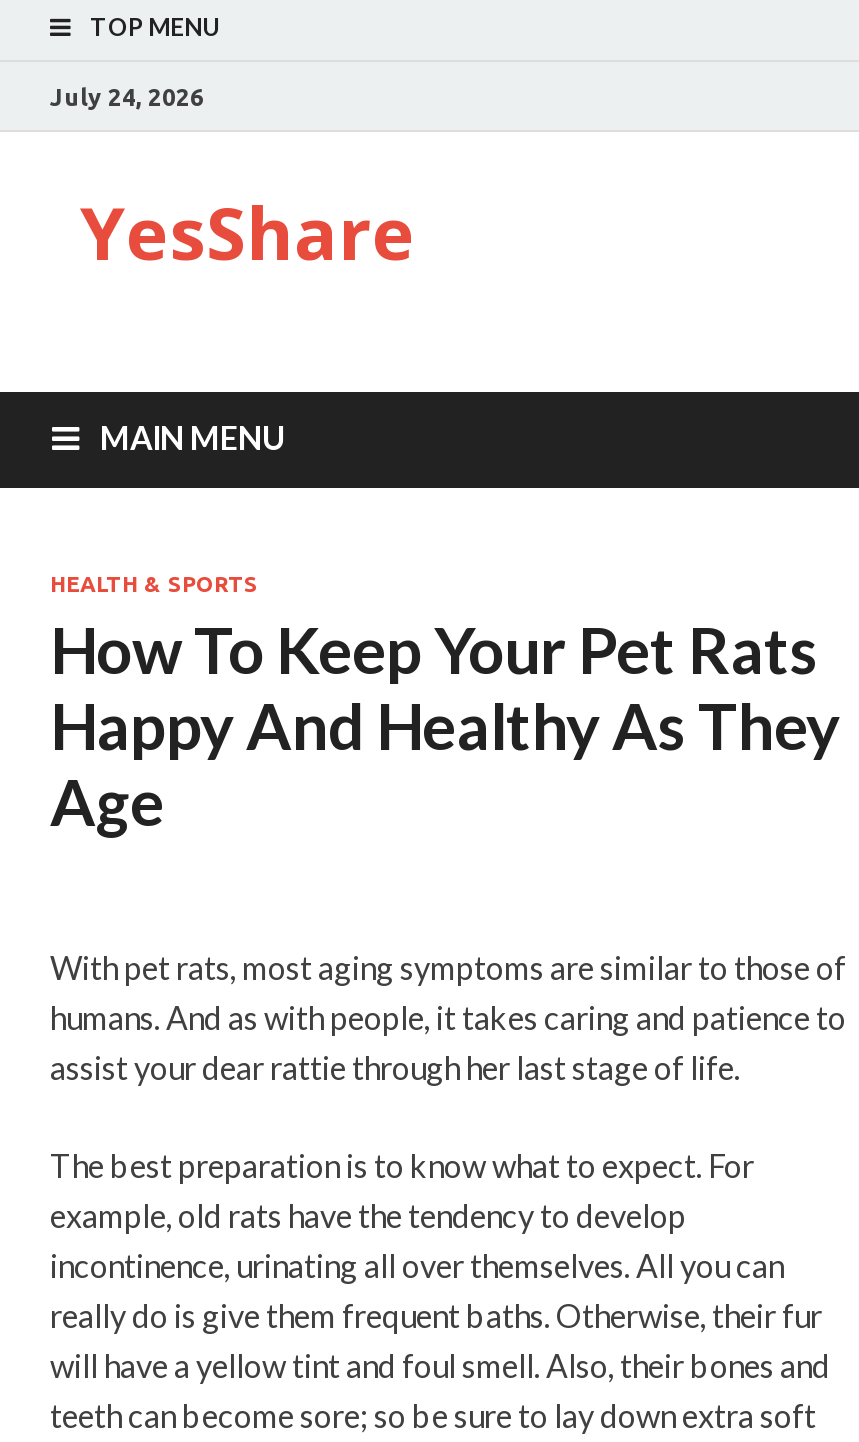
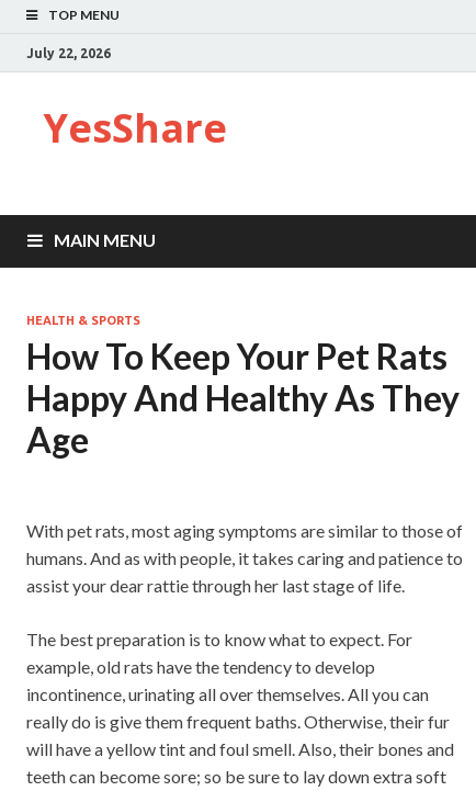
- July 24, 2026
+ July 22, 2026
